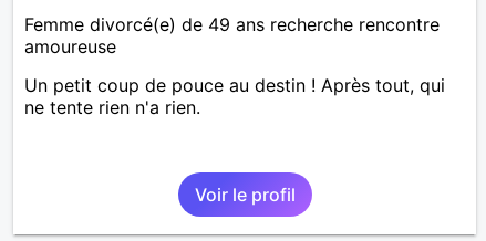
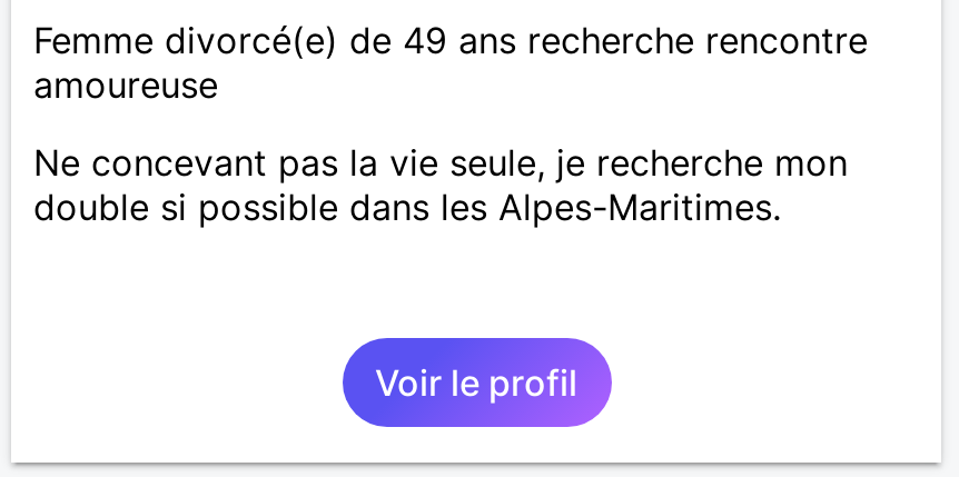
- Un petit coup de pouce au destin ! Après tout, qui
- ne tente rien n'a rien.
+ Ne concevant pas la vie seule, je recherche mon
+ double si possible dans les Alpes-Maritimes.
